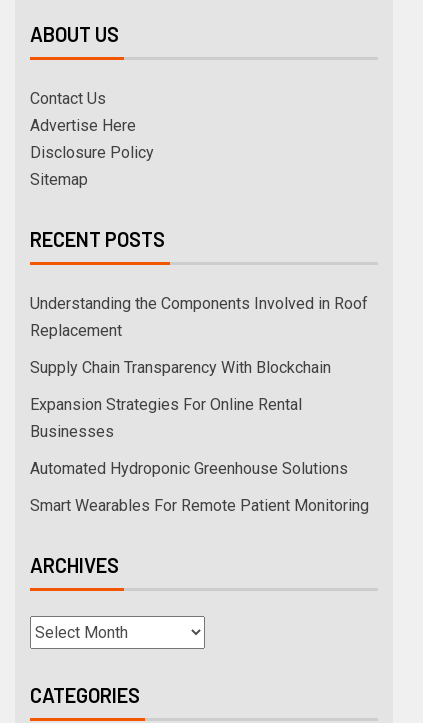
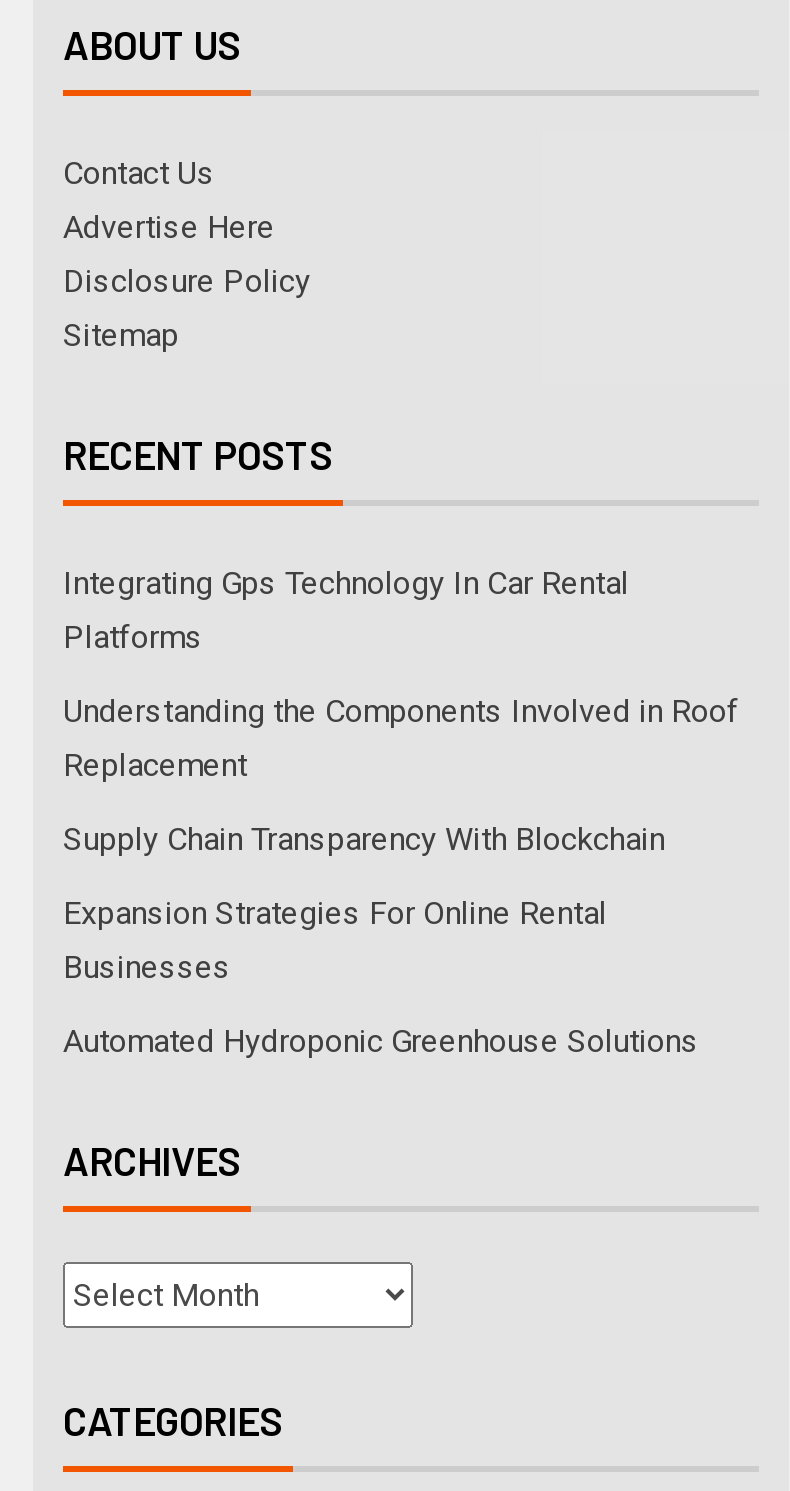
+ Integrating Gps Technology In Car Rental
+ Platforms

moved down: Understanding the Components Involved in Roof | Replacement | Supply Chain Transparency With Blockchain | Expansion Strategies For Online Rental | Businesses | Automated Hydroponic Greenhouse Solutions

- Smart Wearables For Remote Patient Monitoring
